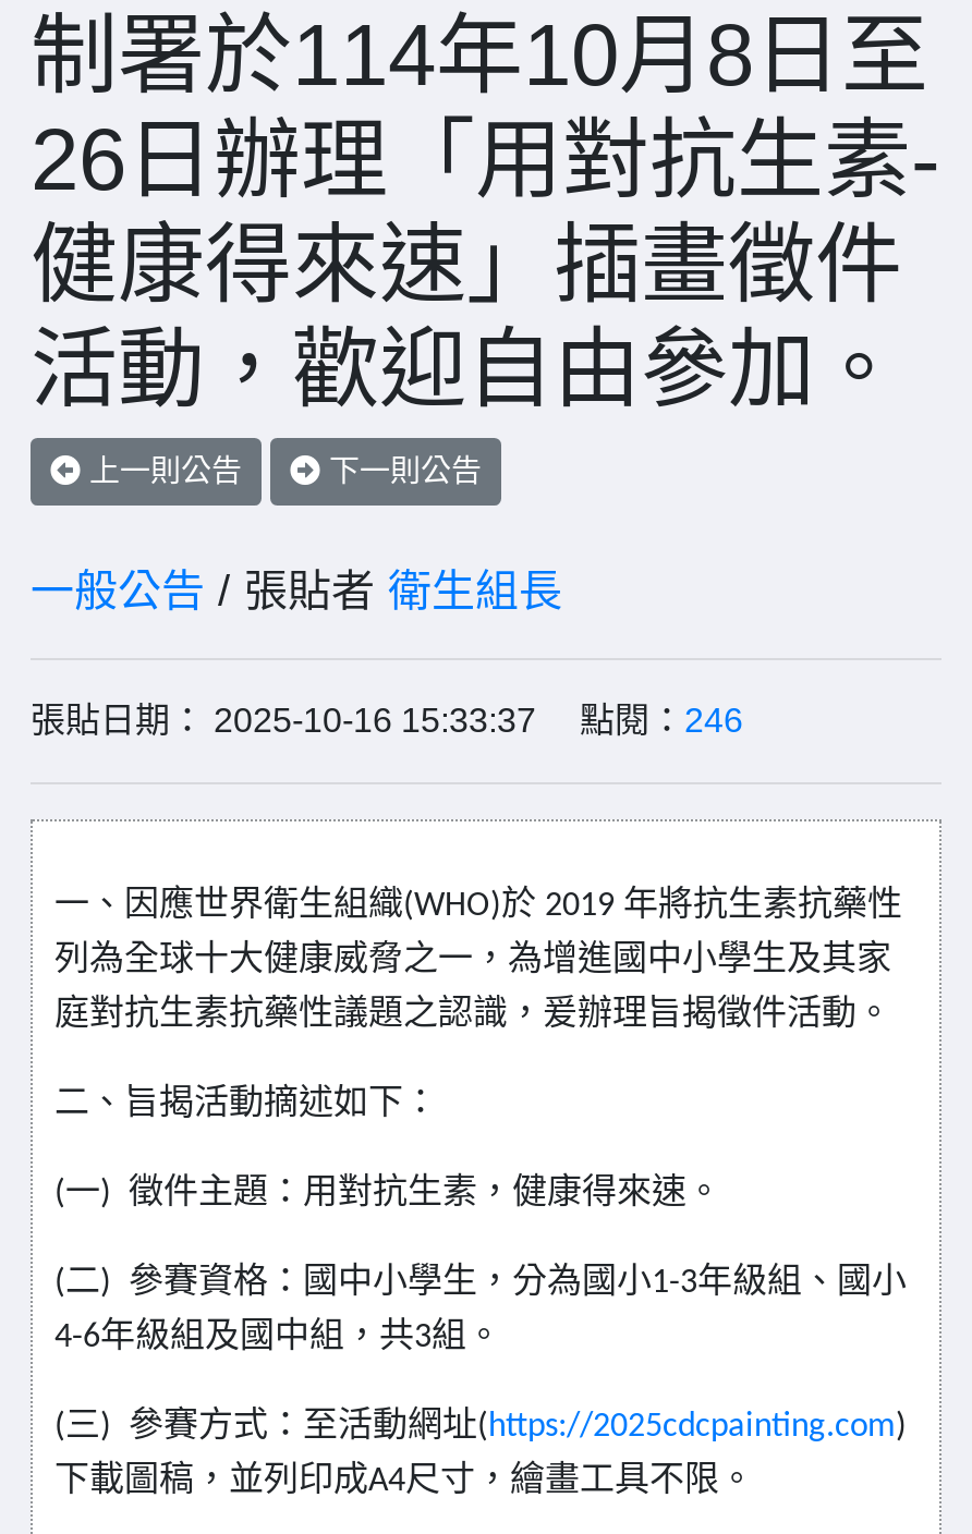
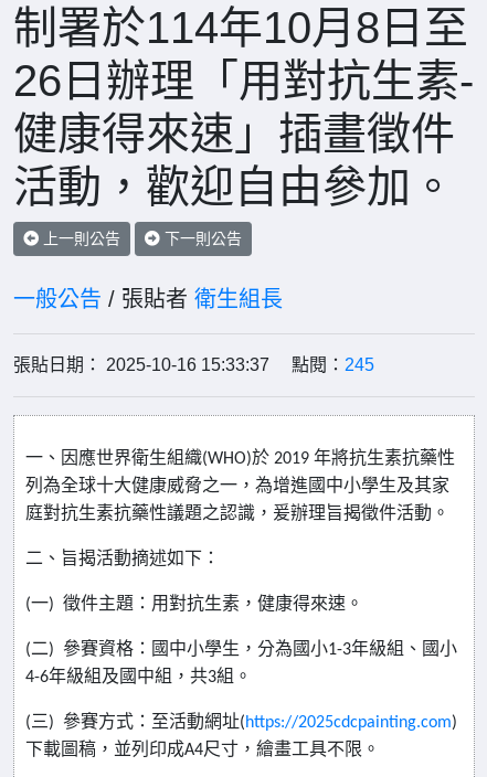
- 張貼日期： 2025-10-16 15:33:37 點閱：246
+ 張貼日期： 2025-10-16 15:33:37 點閱：245
